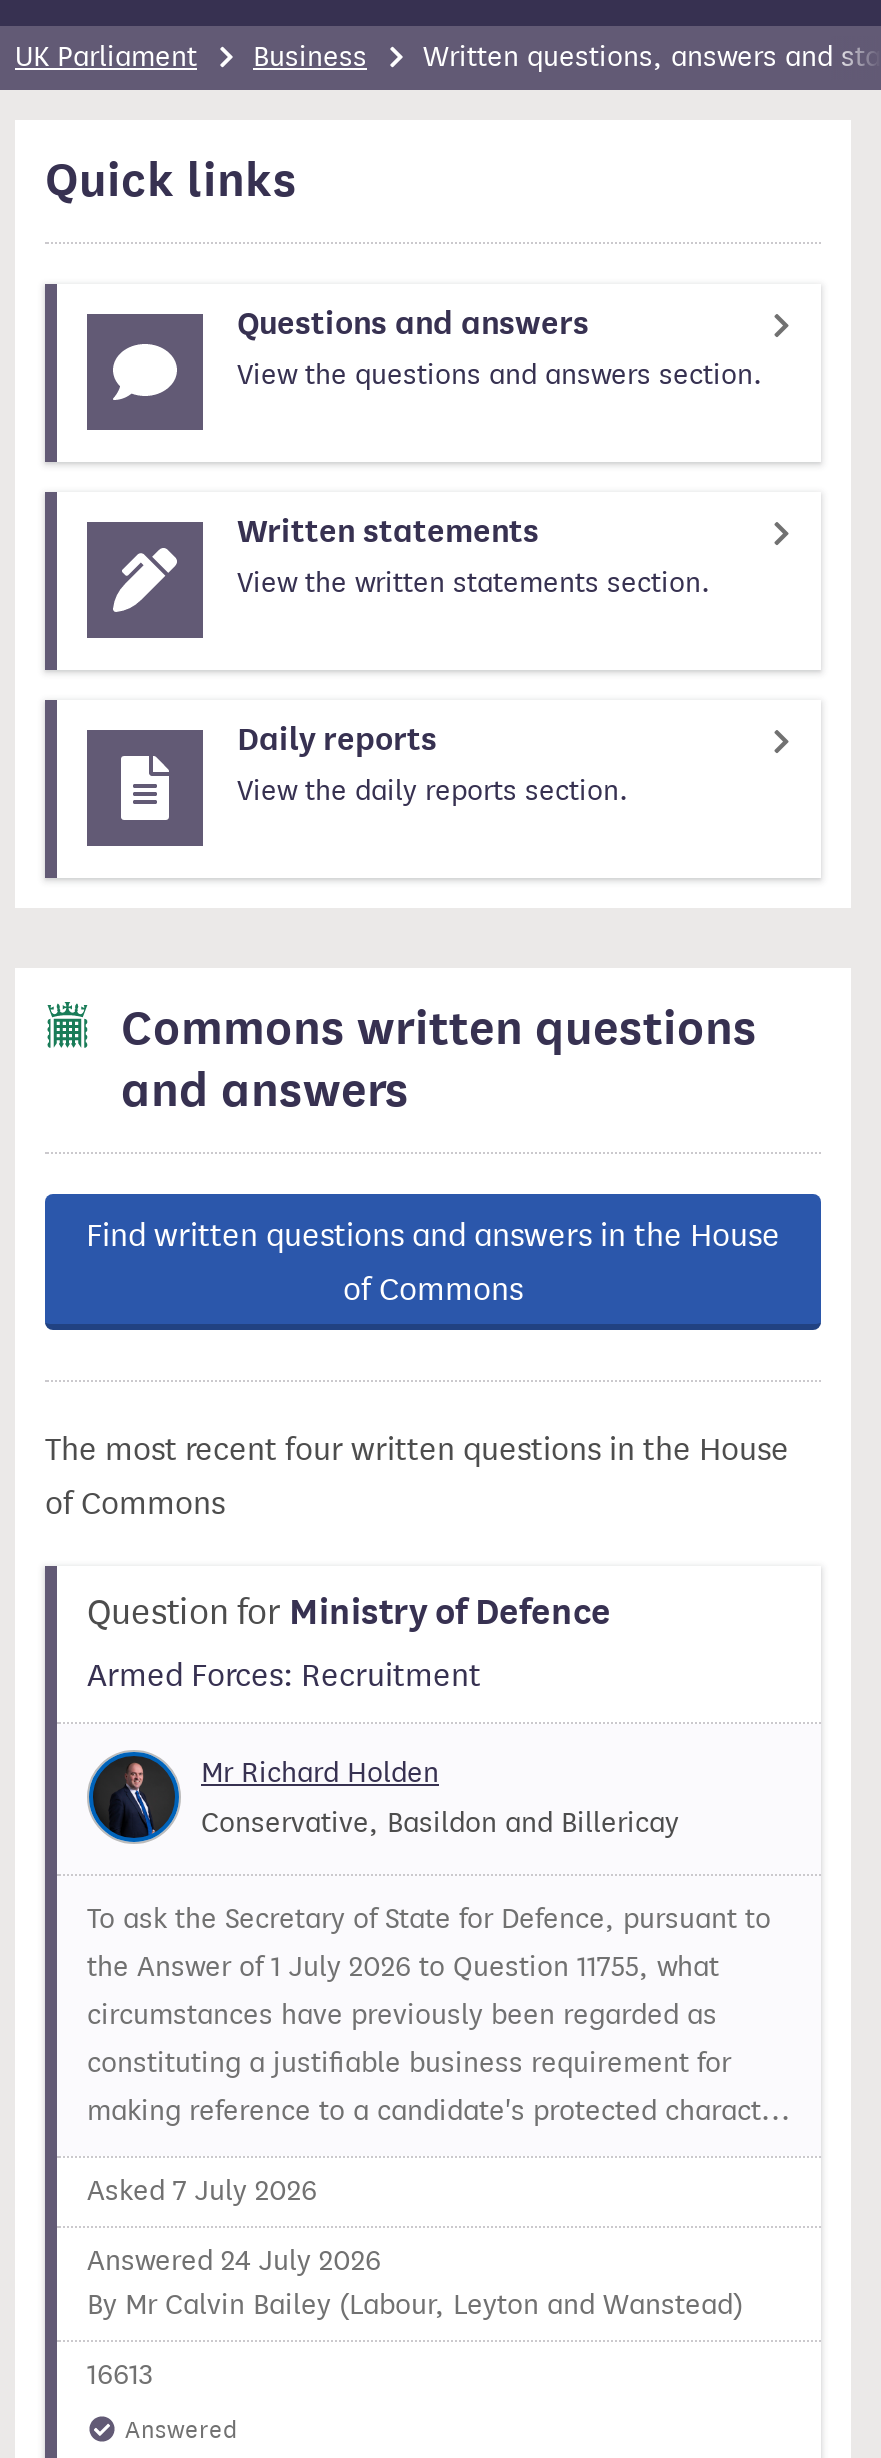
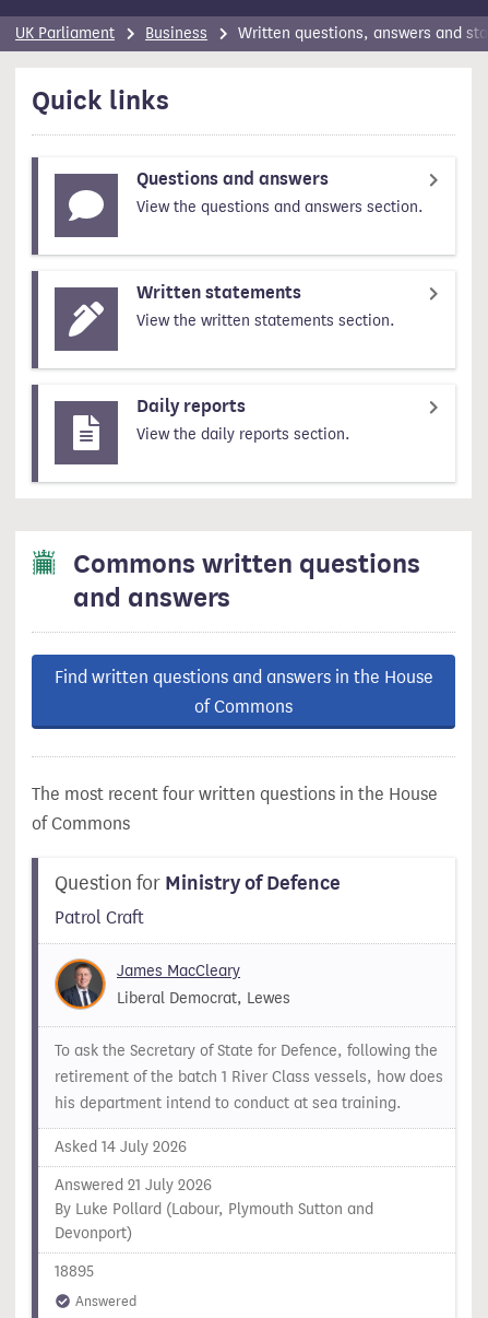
- Armed Forces: Recruitment
+ Patrol Craft

- [image]
- Mr Richard Holden
+ [image]
+ James MacCleary

- Conservative, Basildon and Billericay
+ Liberal Democrat, Lewes

- To ask the Secretary of State for Defence, pursuant to
- the Answer of 1 July 2026 to Question 11755, what
- circumstances have previously been regarded as
- constituting a justifiable business requirement for
- making reference to a candidate's protected charact...
+ To ask the Secretary of State for Defence, following the
+ retirement of the batch 1 River Class vessels, how does
+ his department intend to conduct at sea training.

- Asked 7 July 2026
+ Asked 14 July 2026

- Answered 24 July 2026
- By Mr Calvin Bailey (Labour, Leyton and Wanstead)
+ Answered 21 July 2026
+ By Luke Pollard (Labour, Plymouth Sutton and
+ Devonport)

- 16613
+ 18895
